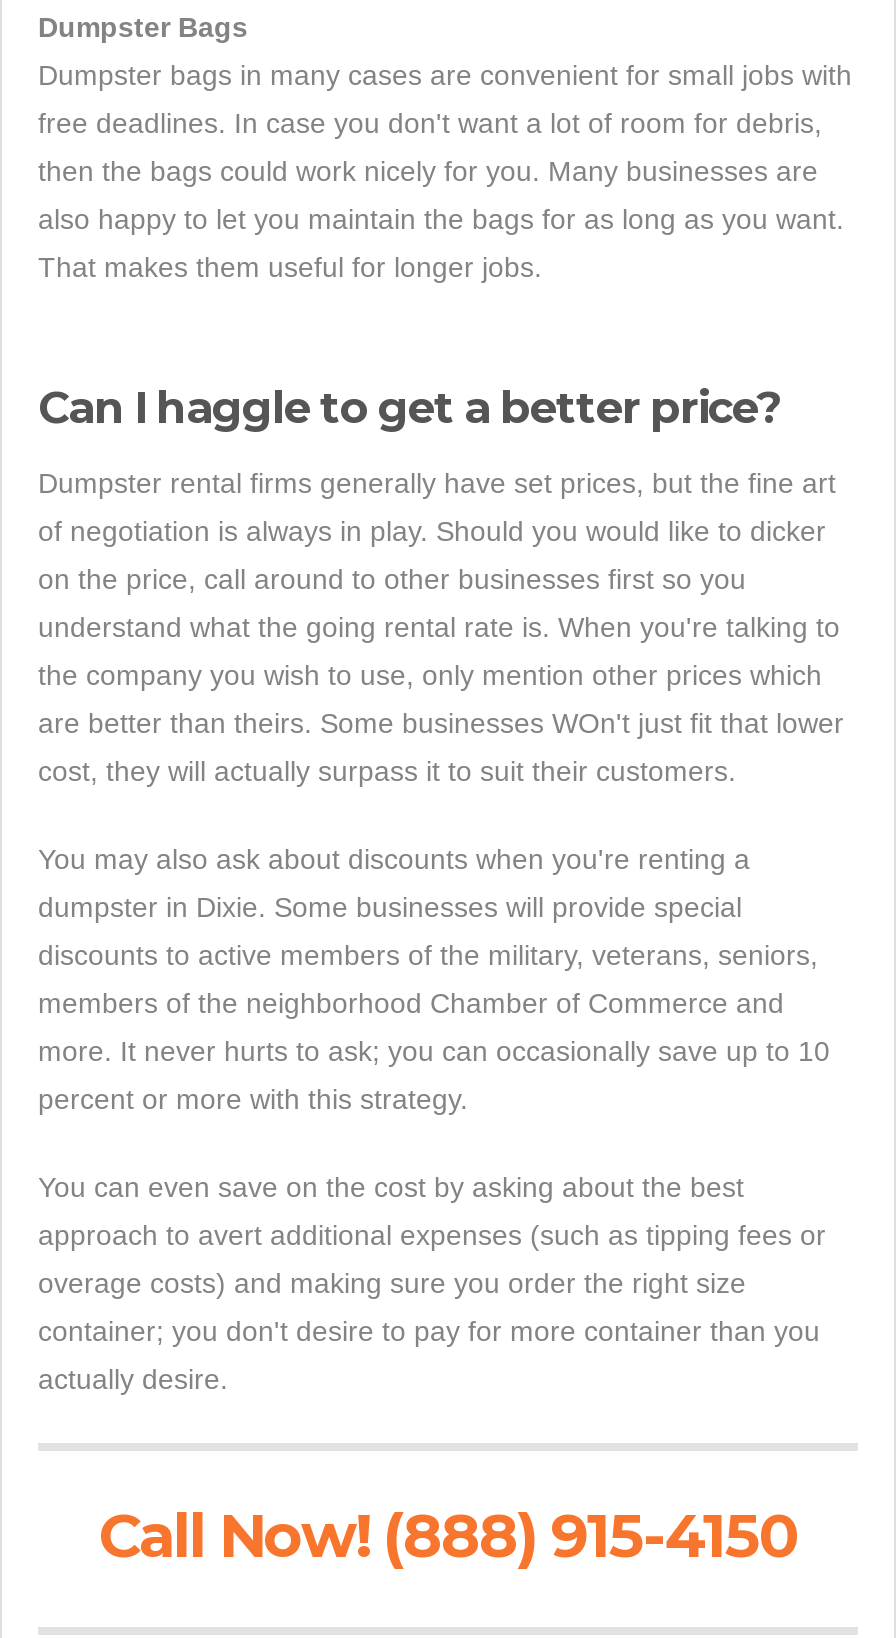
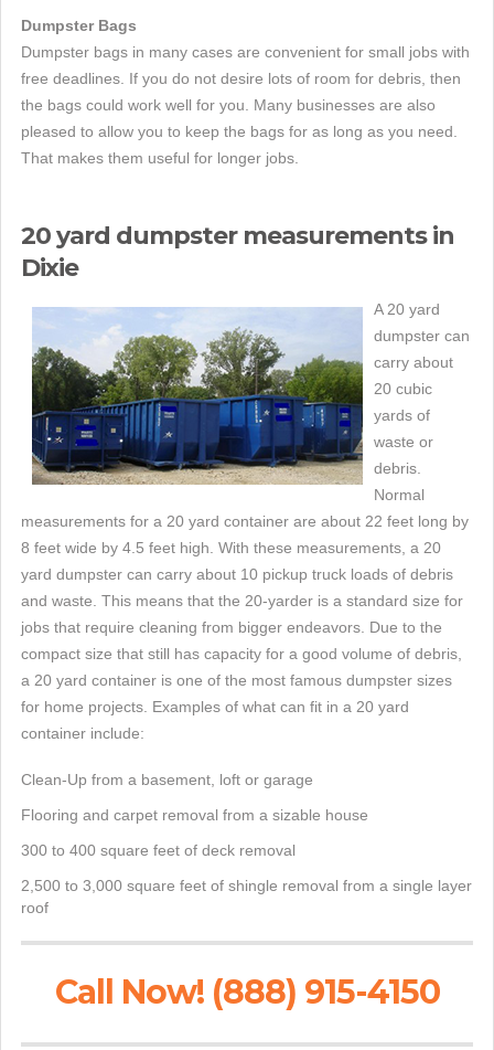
- free deadlines. In case you don't want a lot of room for debris,
+ free deadlines. If you do not desire lots of room for debris, then

- then the bags could work nicely for you. Many businesses are
+ the bags could work well for you. Many businesses are also

- also happy to let you maintain the bags for as long as you want.
+ pleased to allow you to keep the bags for as long as you need.

- Can I haggle to get a better price?
- Dumpster rental firms generally have set prices, but the fine art
- of negotiation is always in play. Should you would like to dicker
- on the price, call around to other businesses first so you
- understand what the going rental rate is. When you're talking to
- the company you wish to use, only mention other prices which
- are better than theirs. Some businesses WOn't just fit that lower
- cost, they will actually surpass it to suit their customers.
- You may also ask about discounts when you're renting a
- dumpster in Dixie. Some businesses will provide special
- discounts to active members of the military, veterans, seniors,
- members of the neighborhood Chamber of Commerce and
- more. It never hurts to ask; you can occasionally save up to 10
- percent or more with this strategy.
- You can even save on the cost by asking about the best
- approach to avert additional expenses (such as tipping fees or
- overage costs) and making sure you order the right size
- container; you don't desire to pay for more container than you
- actually desire.
+ 20 yard dumpster measurements in
+ Dixie
+ A 20 yard
+ dumpster can
+ carry about
+ 20 cubic
+ yards of
+ waste or
+ debris.
+ Normal
+ measurements for a 20 yard container are about 22 feet long by
+ 8 feet wide by 4.5 feet high. With these measurements, a 20
+ yard dumpster can carry about 10 pickup truck loads of debris
+ and waste. This means that the 20-yarder is a standard size for
+ jobs that require cleaning from bigger endeavors. Due to the
+ compact size that still has capacity for a good volume of debris,
+ a 20 yard container is one of the most famous dumpster sizes
+ for home projects. Examples of what can fit in a 20 yard
+ container include:
+ Clean-Up from a basement, loft or garage
+ Flooring and carpet removal from a sizable house
+ 300 to 400 square feet of deck removal
+ 2,500 to 3,000 square feet of shingle removal from a single layer
+ roof
